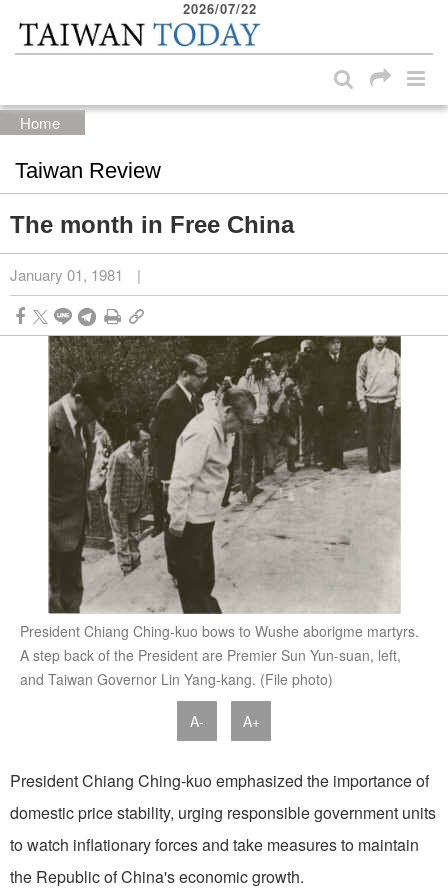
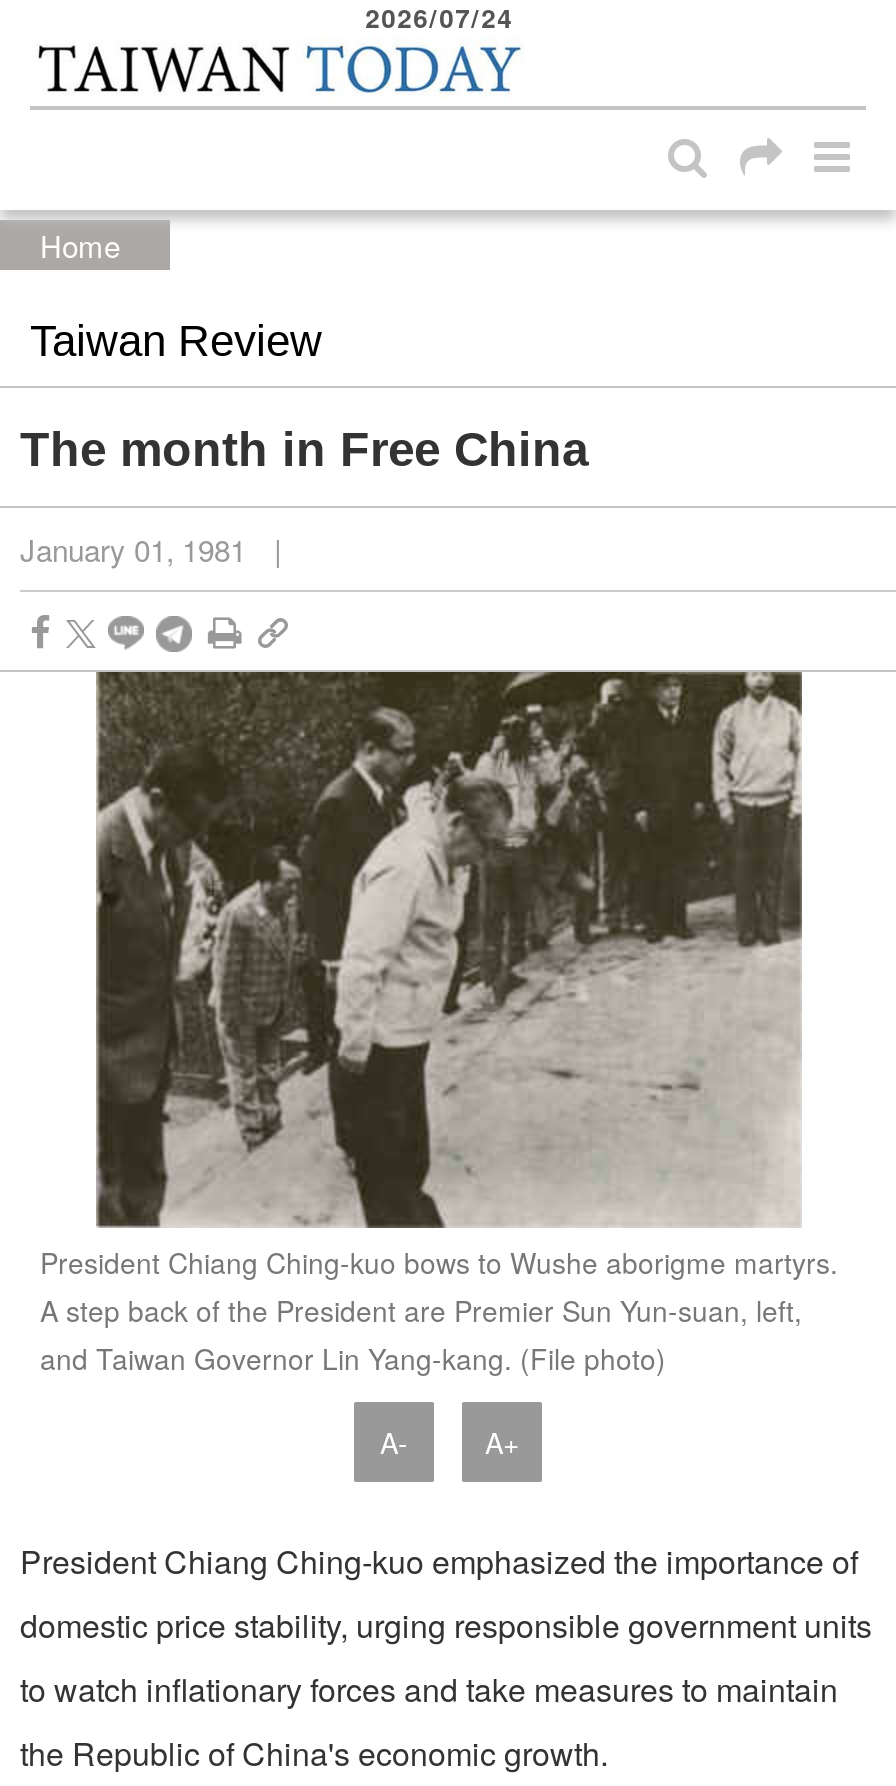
- 2026/07/22
+ 2026/07/24
